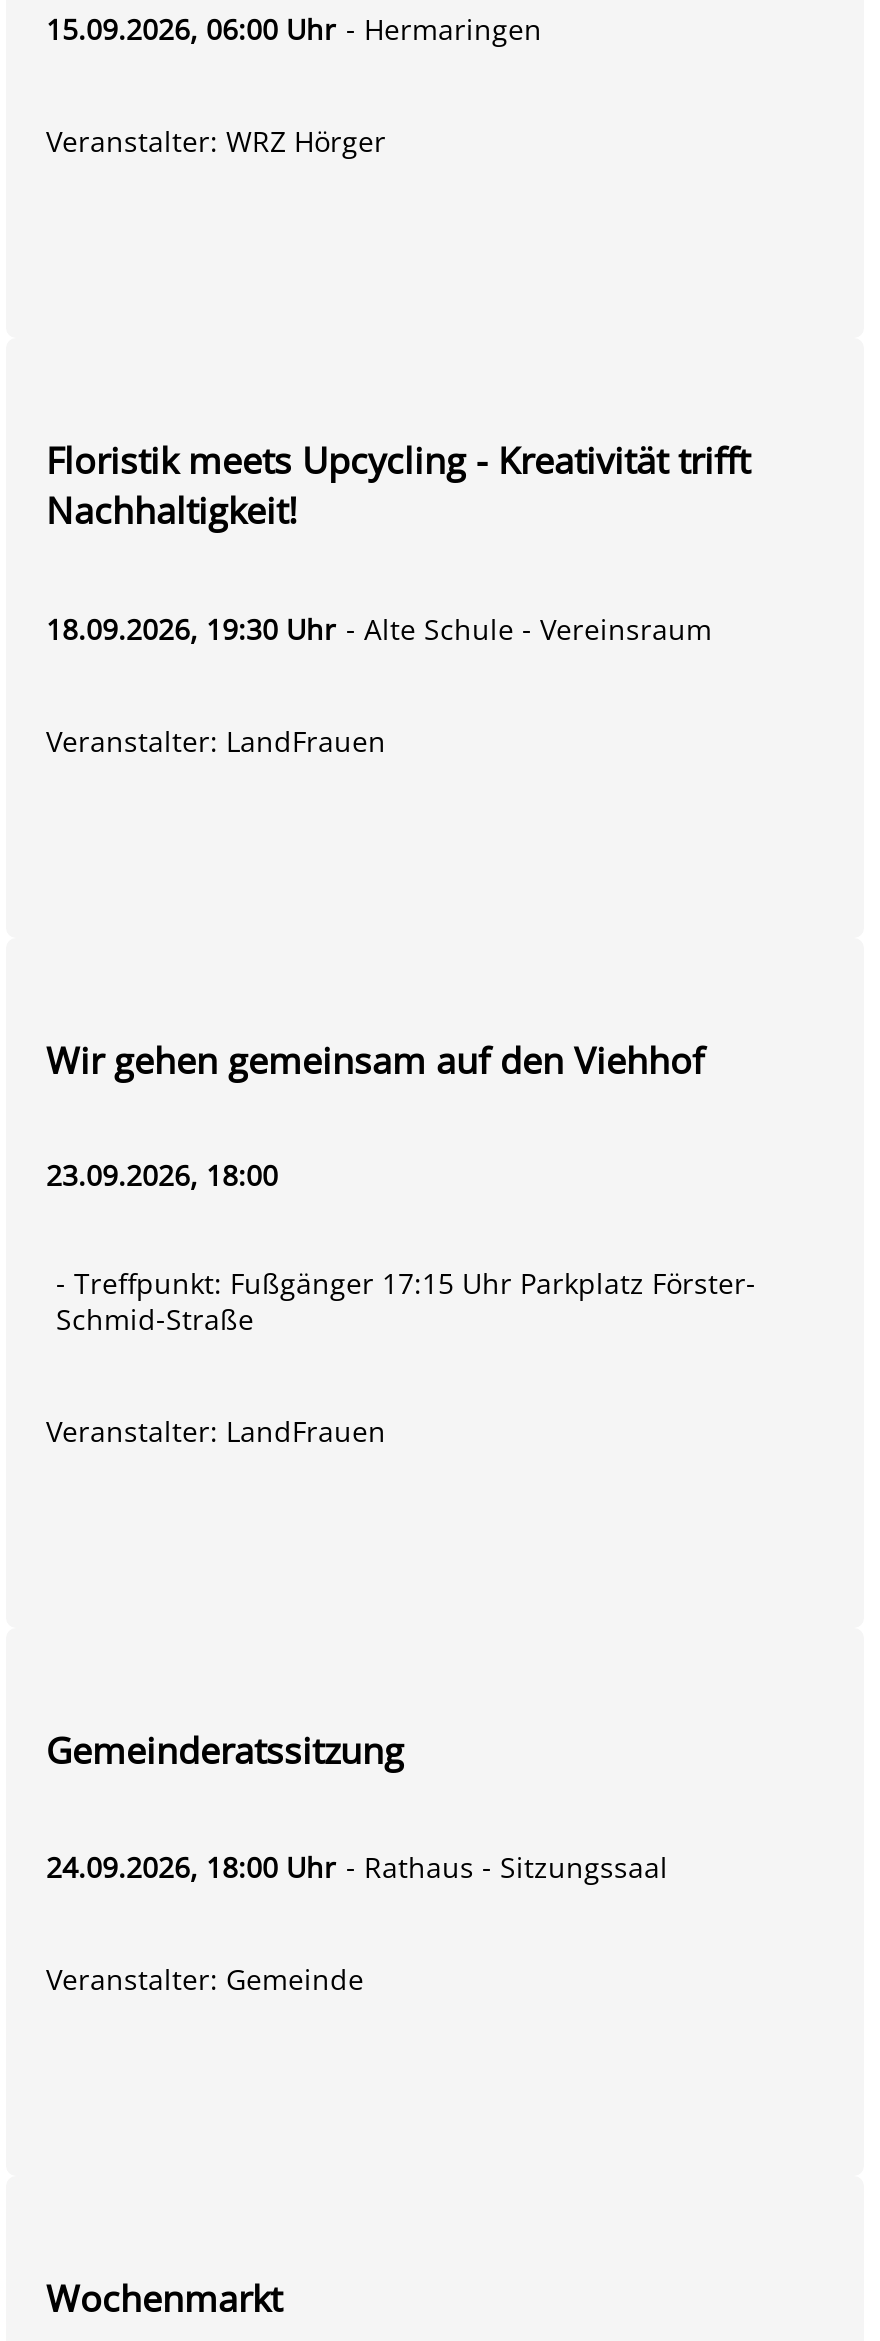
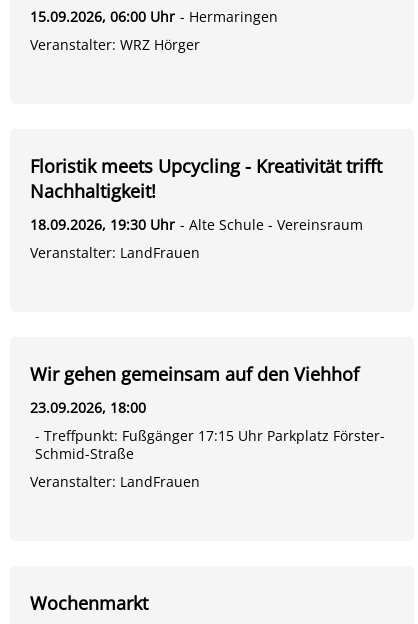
- Gemeinderatssitzung
- 24.09.2026, 18:00 Uhr - Rathaus - Sitzungssaal
- Veranstalter: Gemeinde
